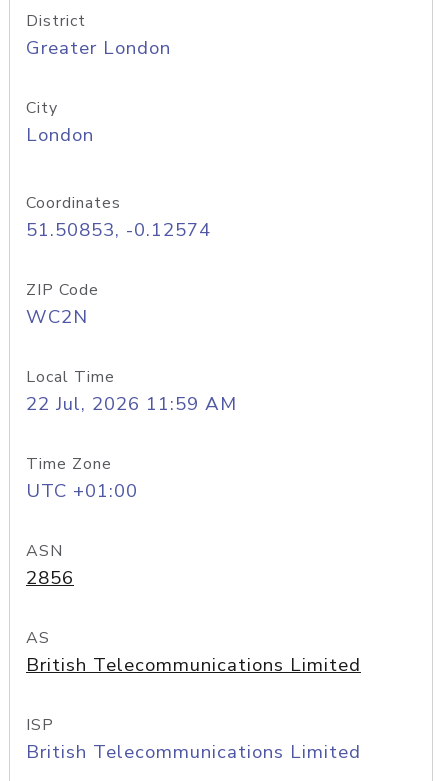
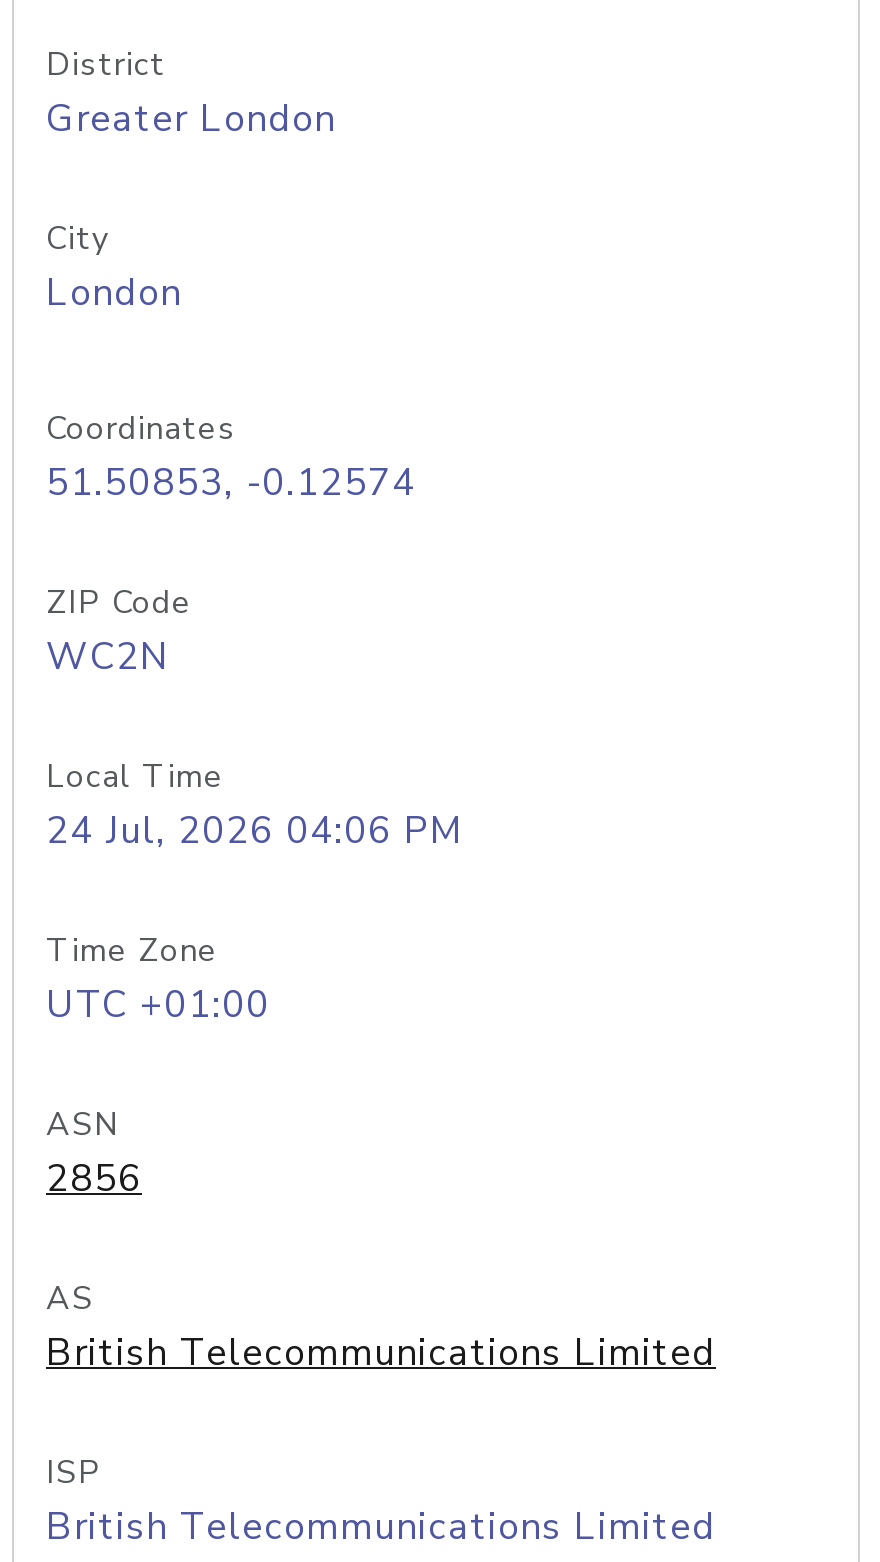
- 22 Jul, 2026 11:59 AM
+ 24 Jul, 2026 04:06 PM
